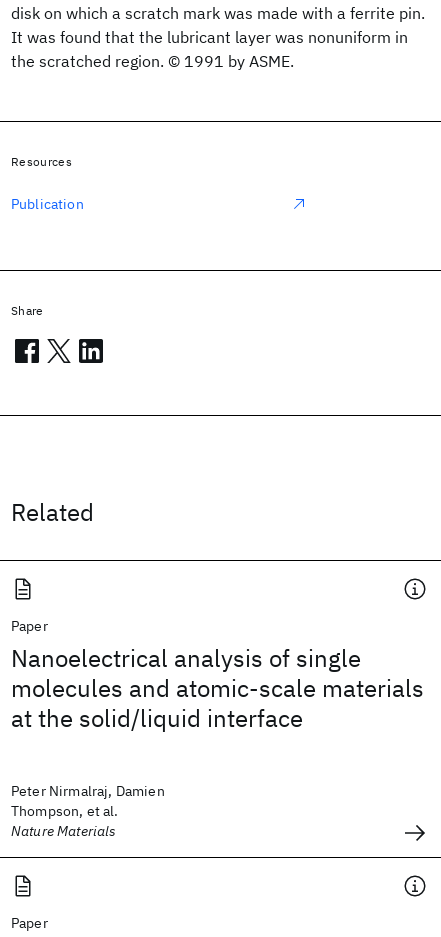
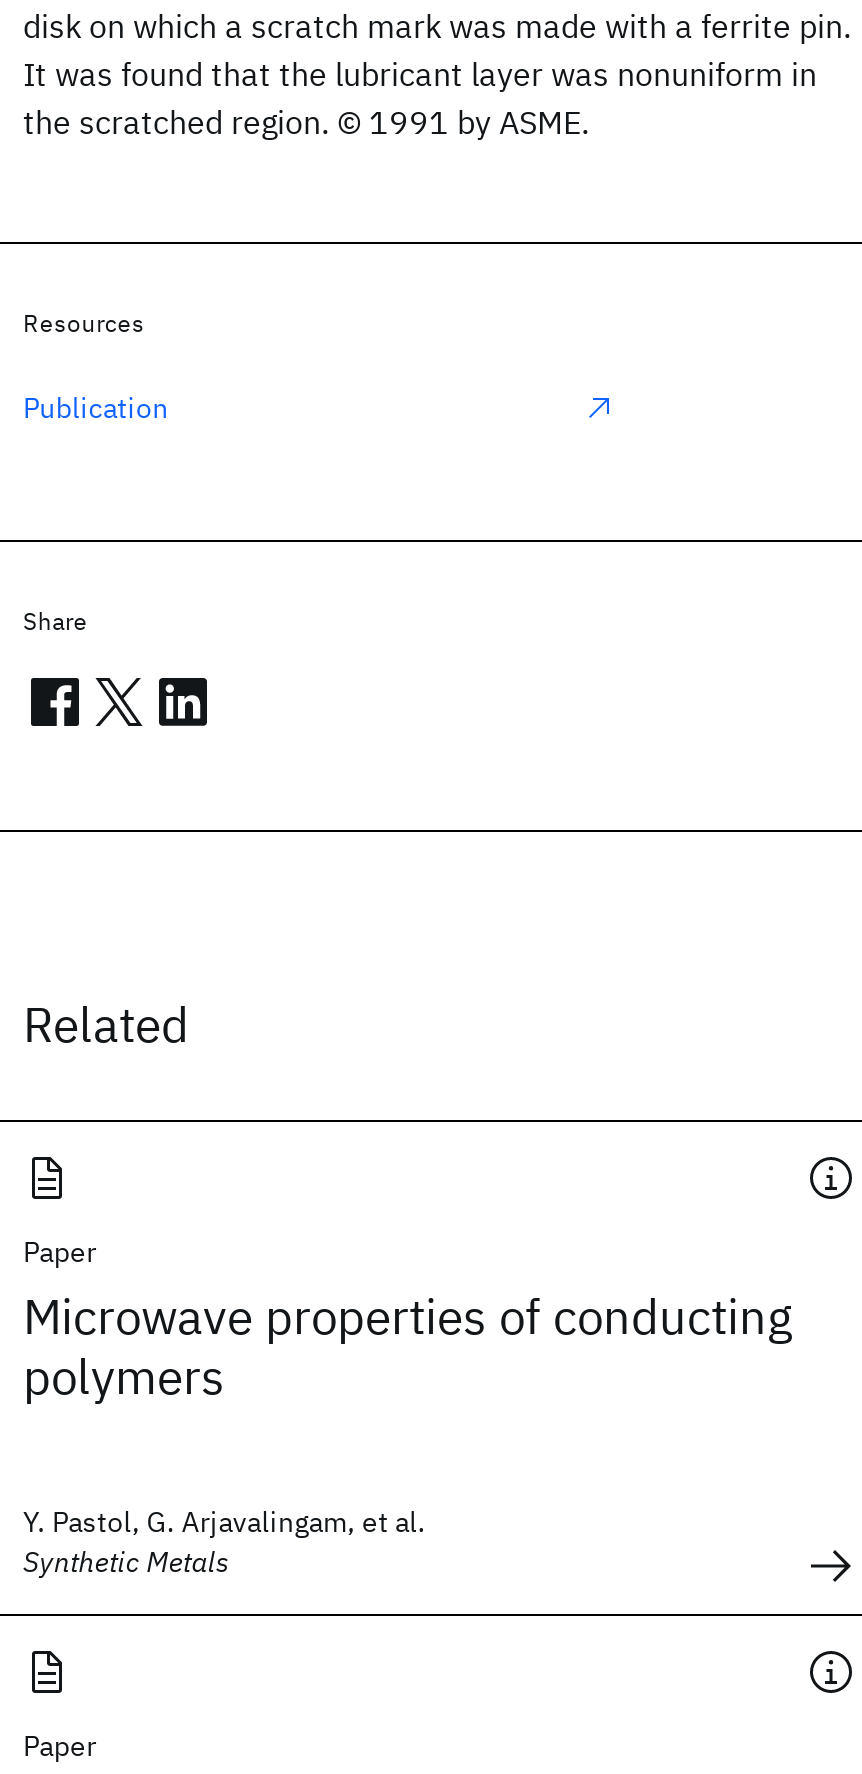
- Nanoelectrical analysis of single
- molecules and atomic-scale materials
- at the solid/liquid interface
+ Microwave properties of conducting
+ polymers

- Peter Nirmalraj, Damien
- Thompson, et al.
- Nature Materials
+ Y. Pastol, G. Arjavalingam, et al.
+ Synthetic Metals
